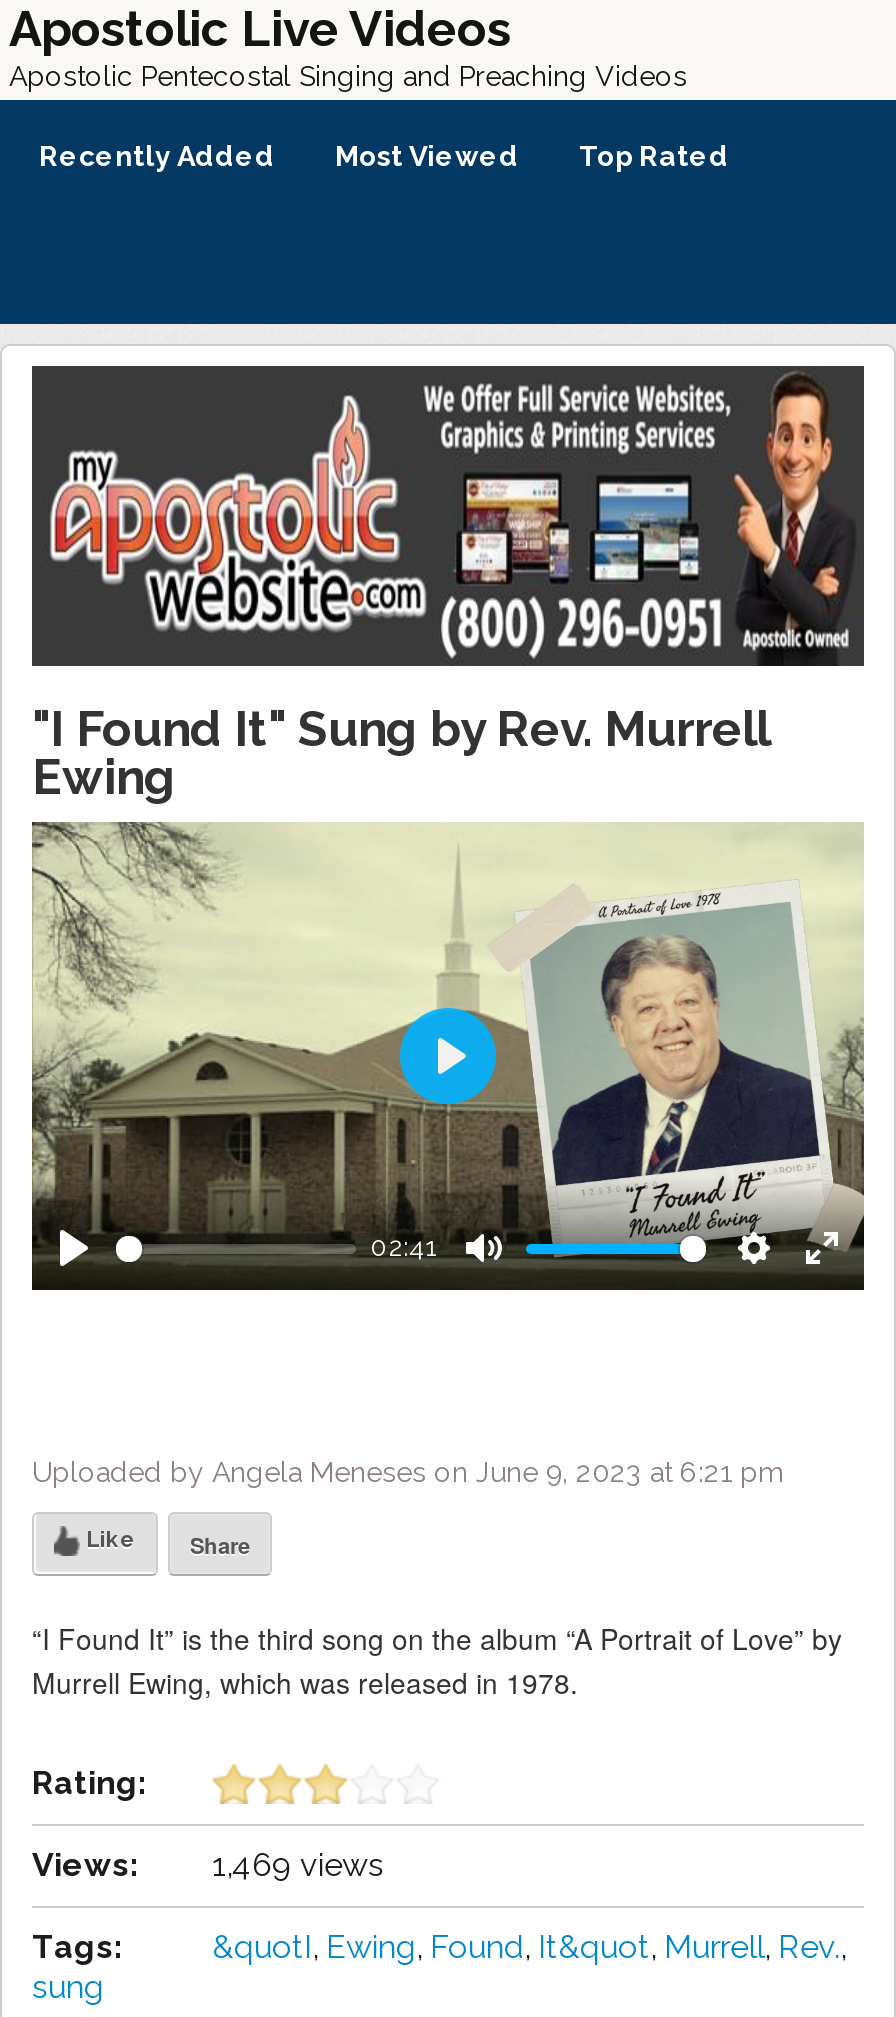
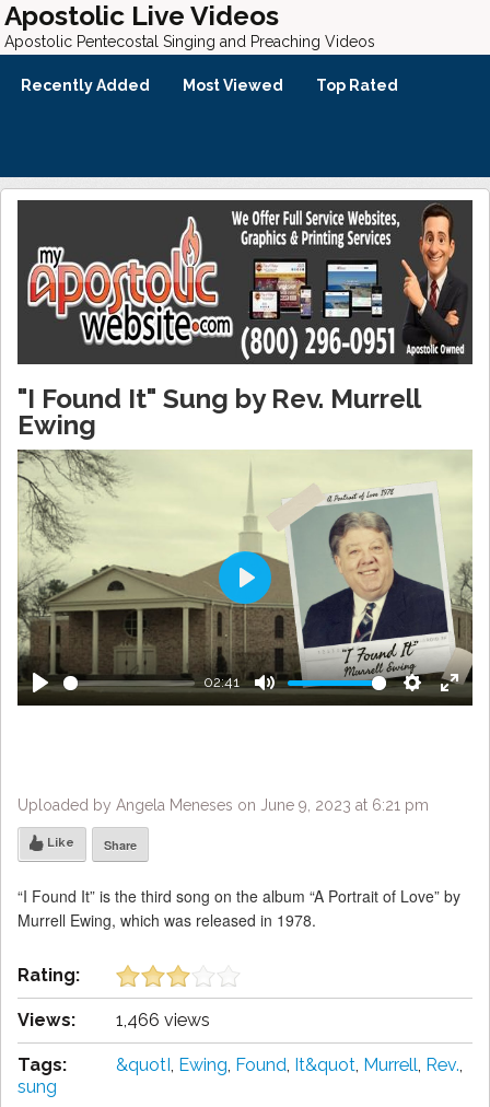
- Views: 1,469 views
+ Views: 1,466 views
